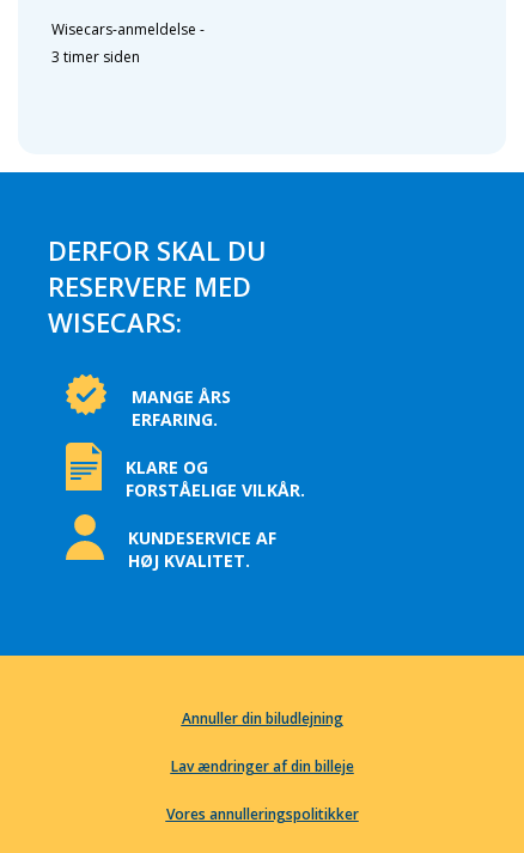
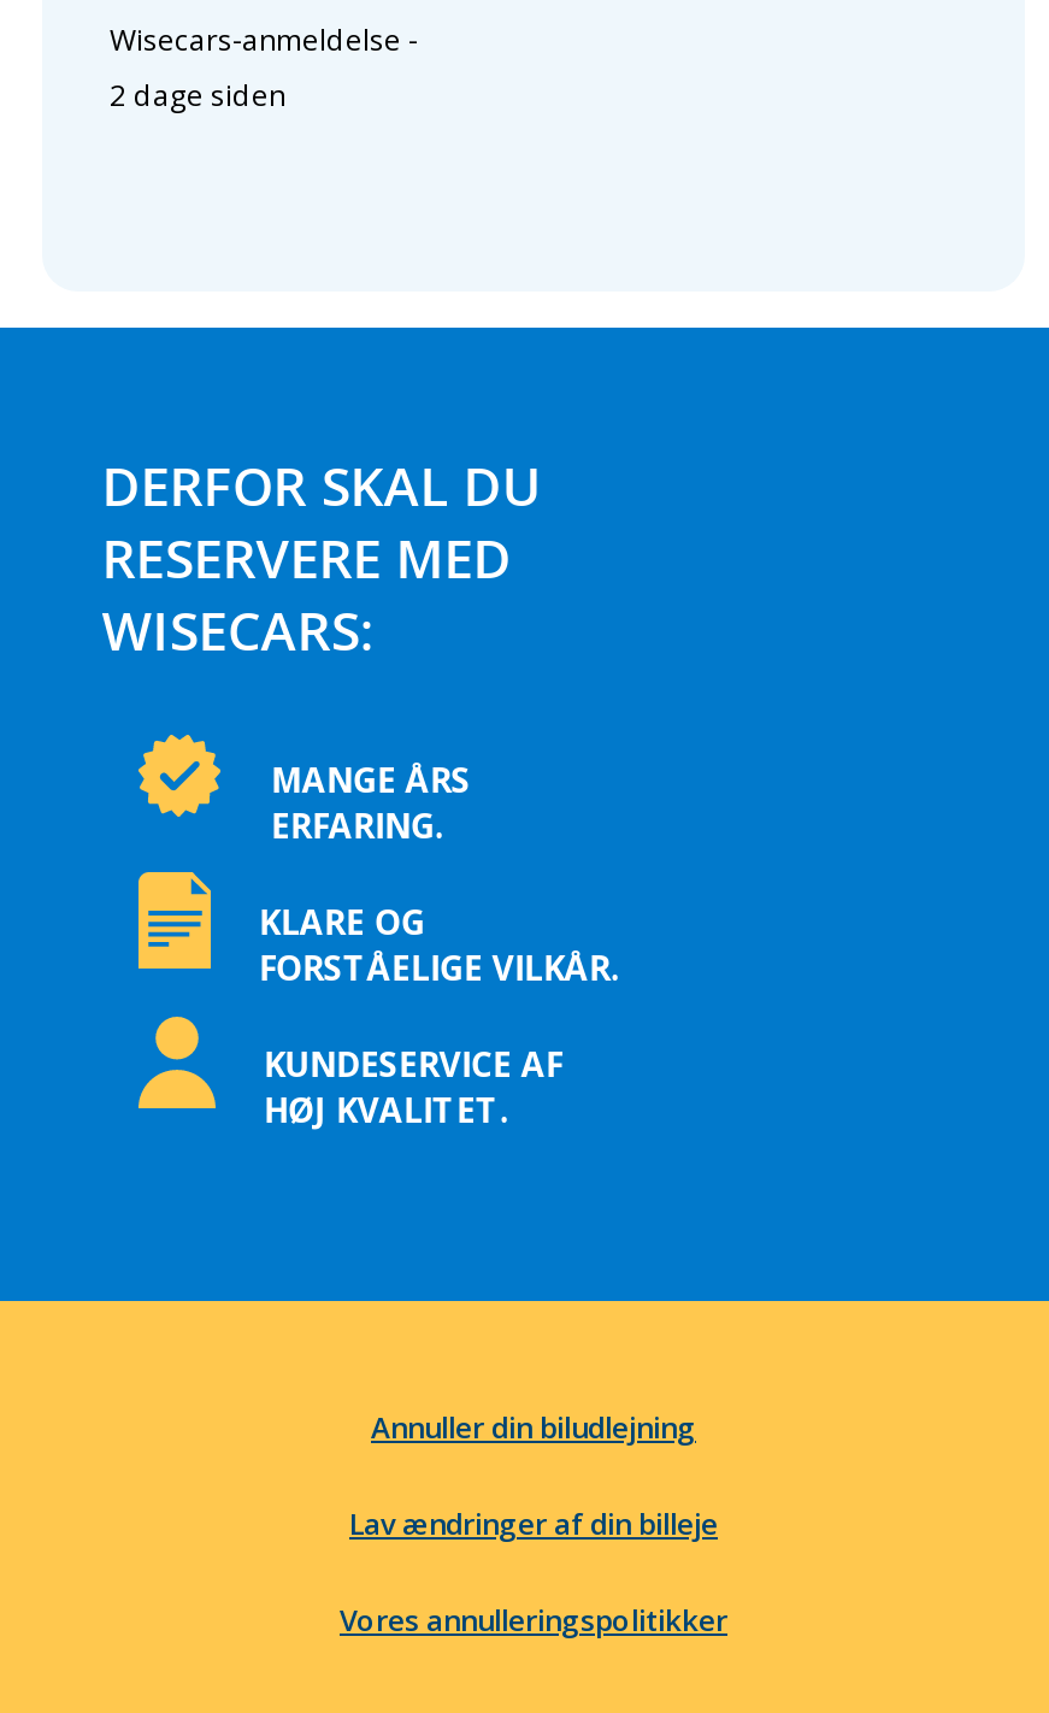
- 3 timer siden
+ 2 dage siden
